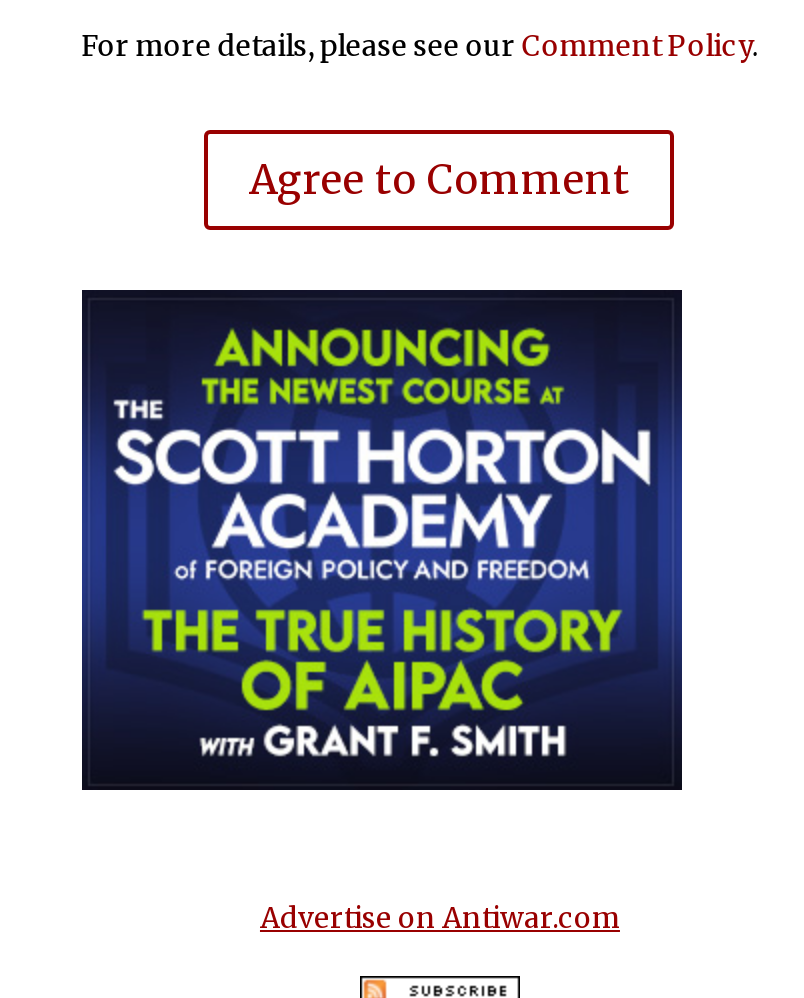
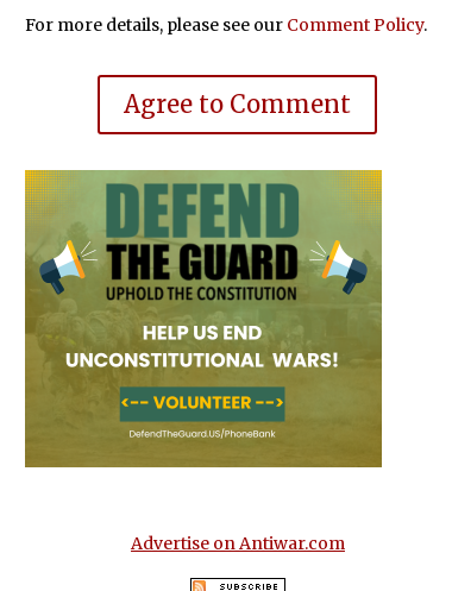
- [image]
+ [image]
